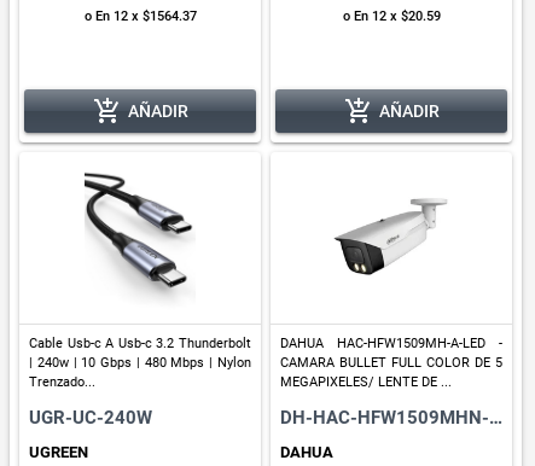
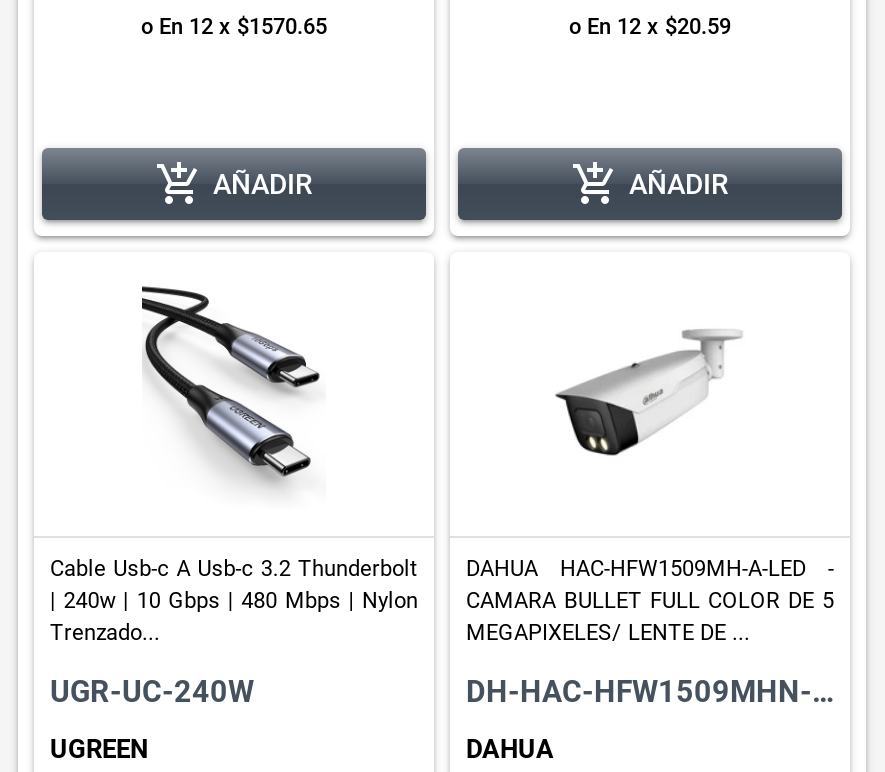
- o En 12 x $1564.37
+ o En 12 x $1570.65
